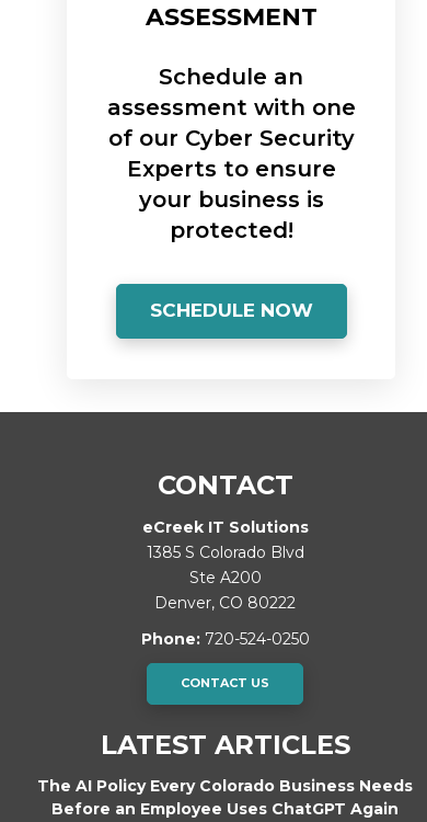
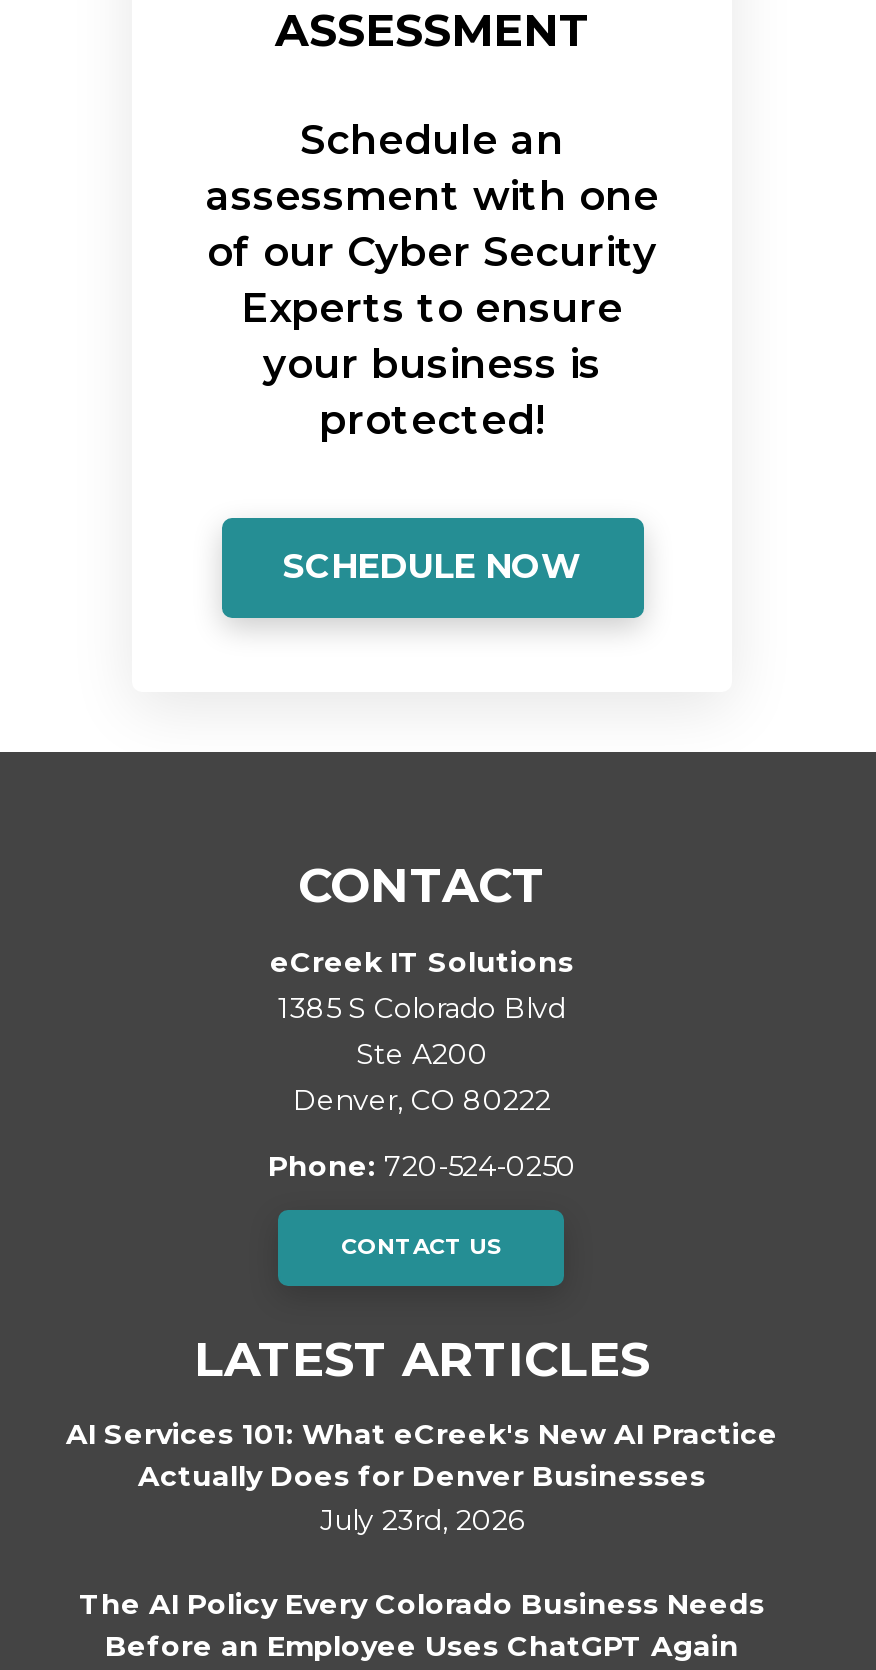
+ AI Services 101: What eCreek's New AI Practice
+ Actually Does for Denver Businesses
+ July 23rd, 2026
